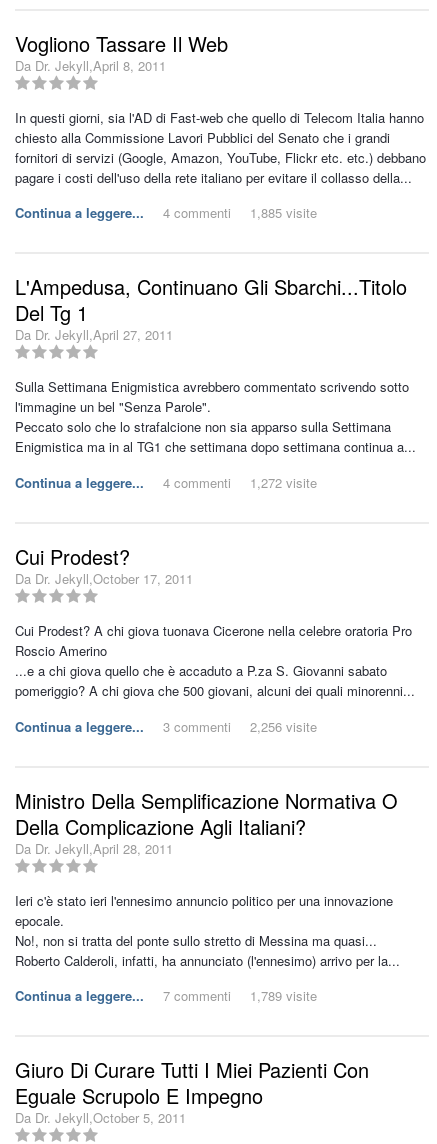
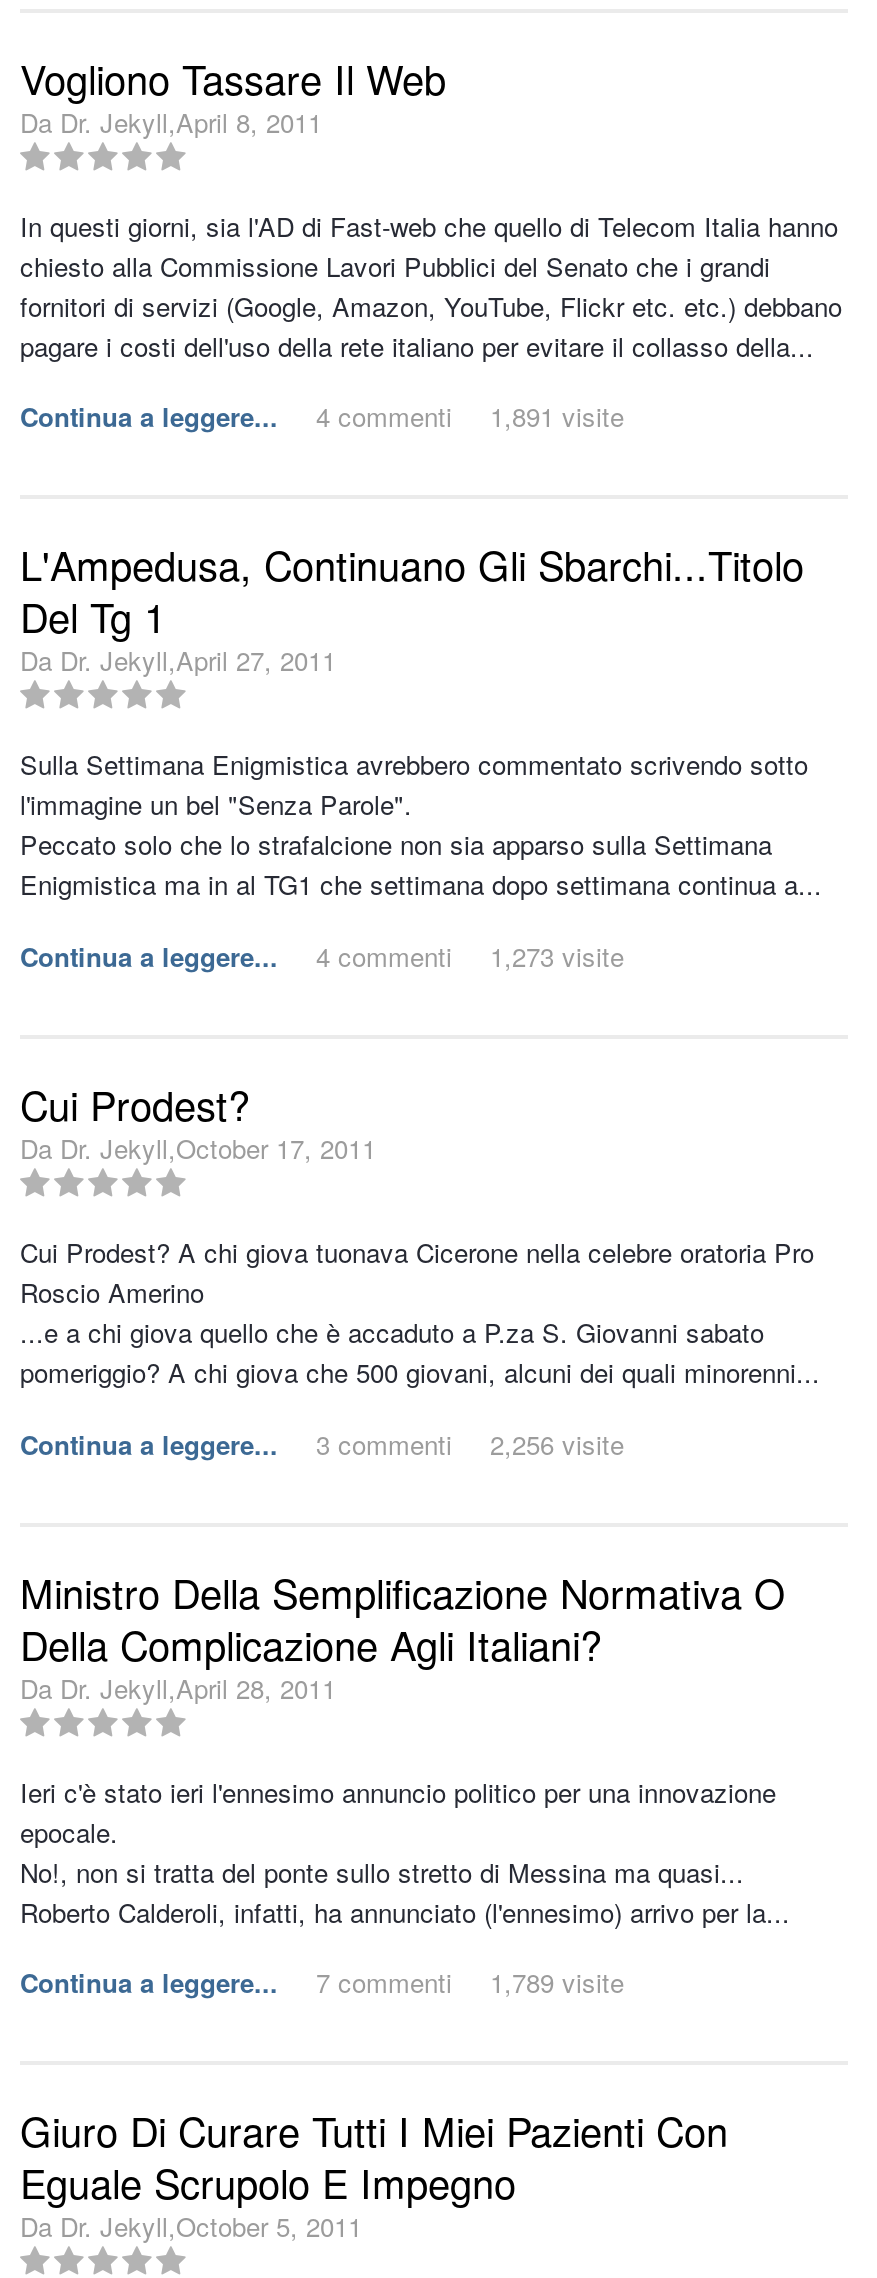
- Continua a leggere... 4 commenti 1,885 visite
+ Continua a leggere... 4 commenti 1,891 visite

- Continua a leggere... 4 commenti 1,272 visite
+ Continua a leggere... 4 commenti 1,273 visite
